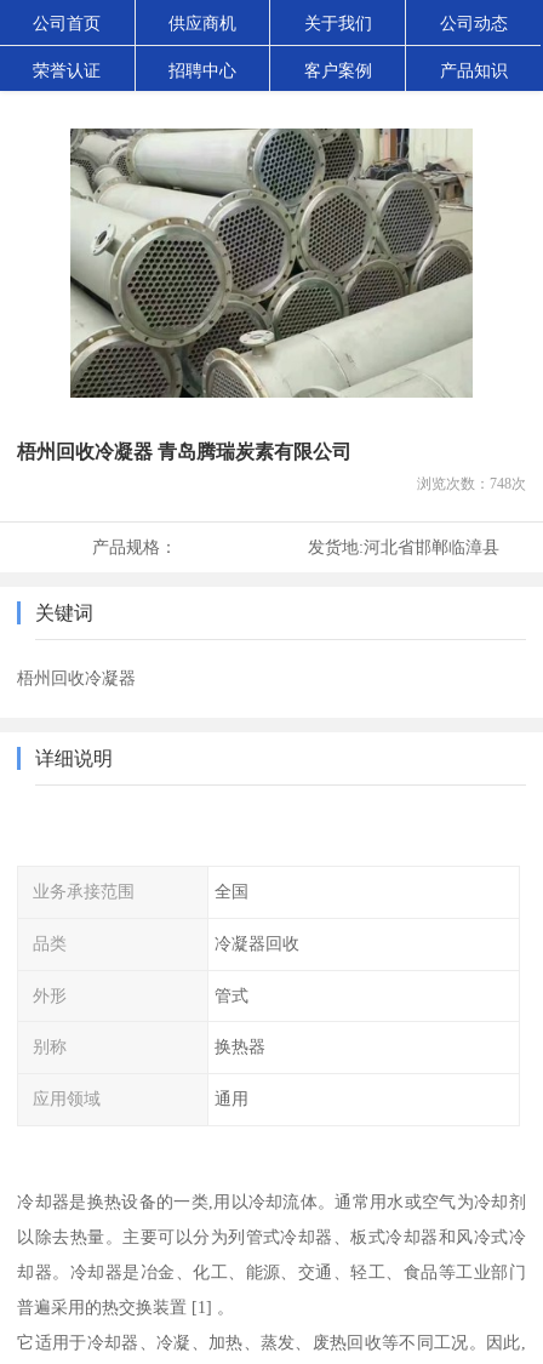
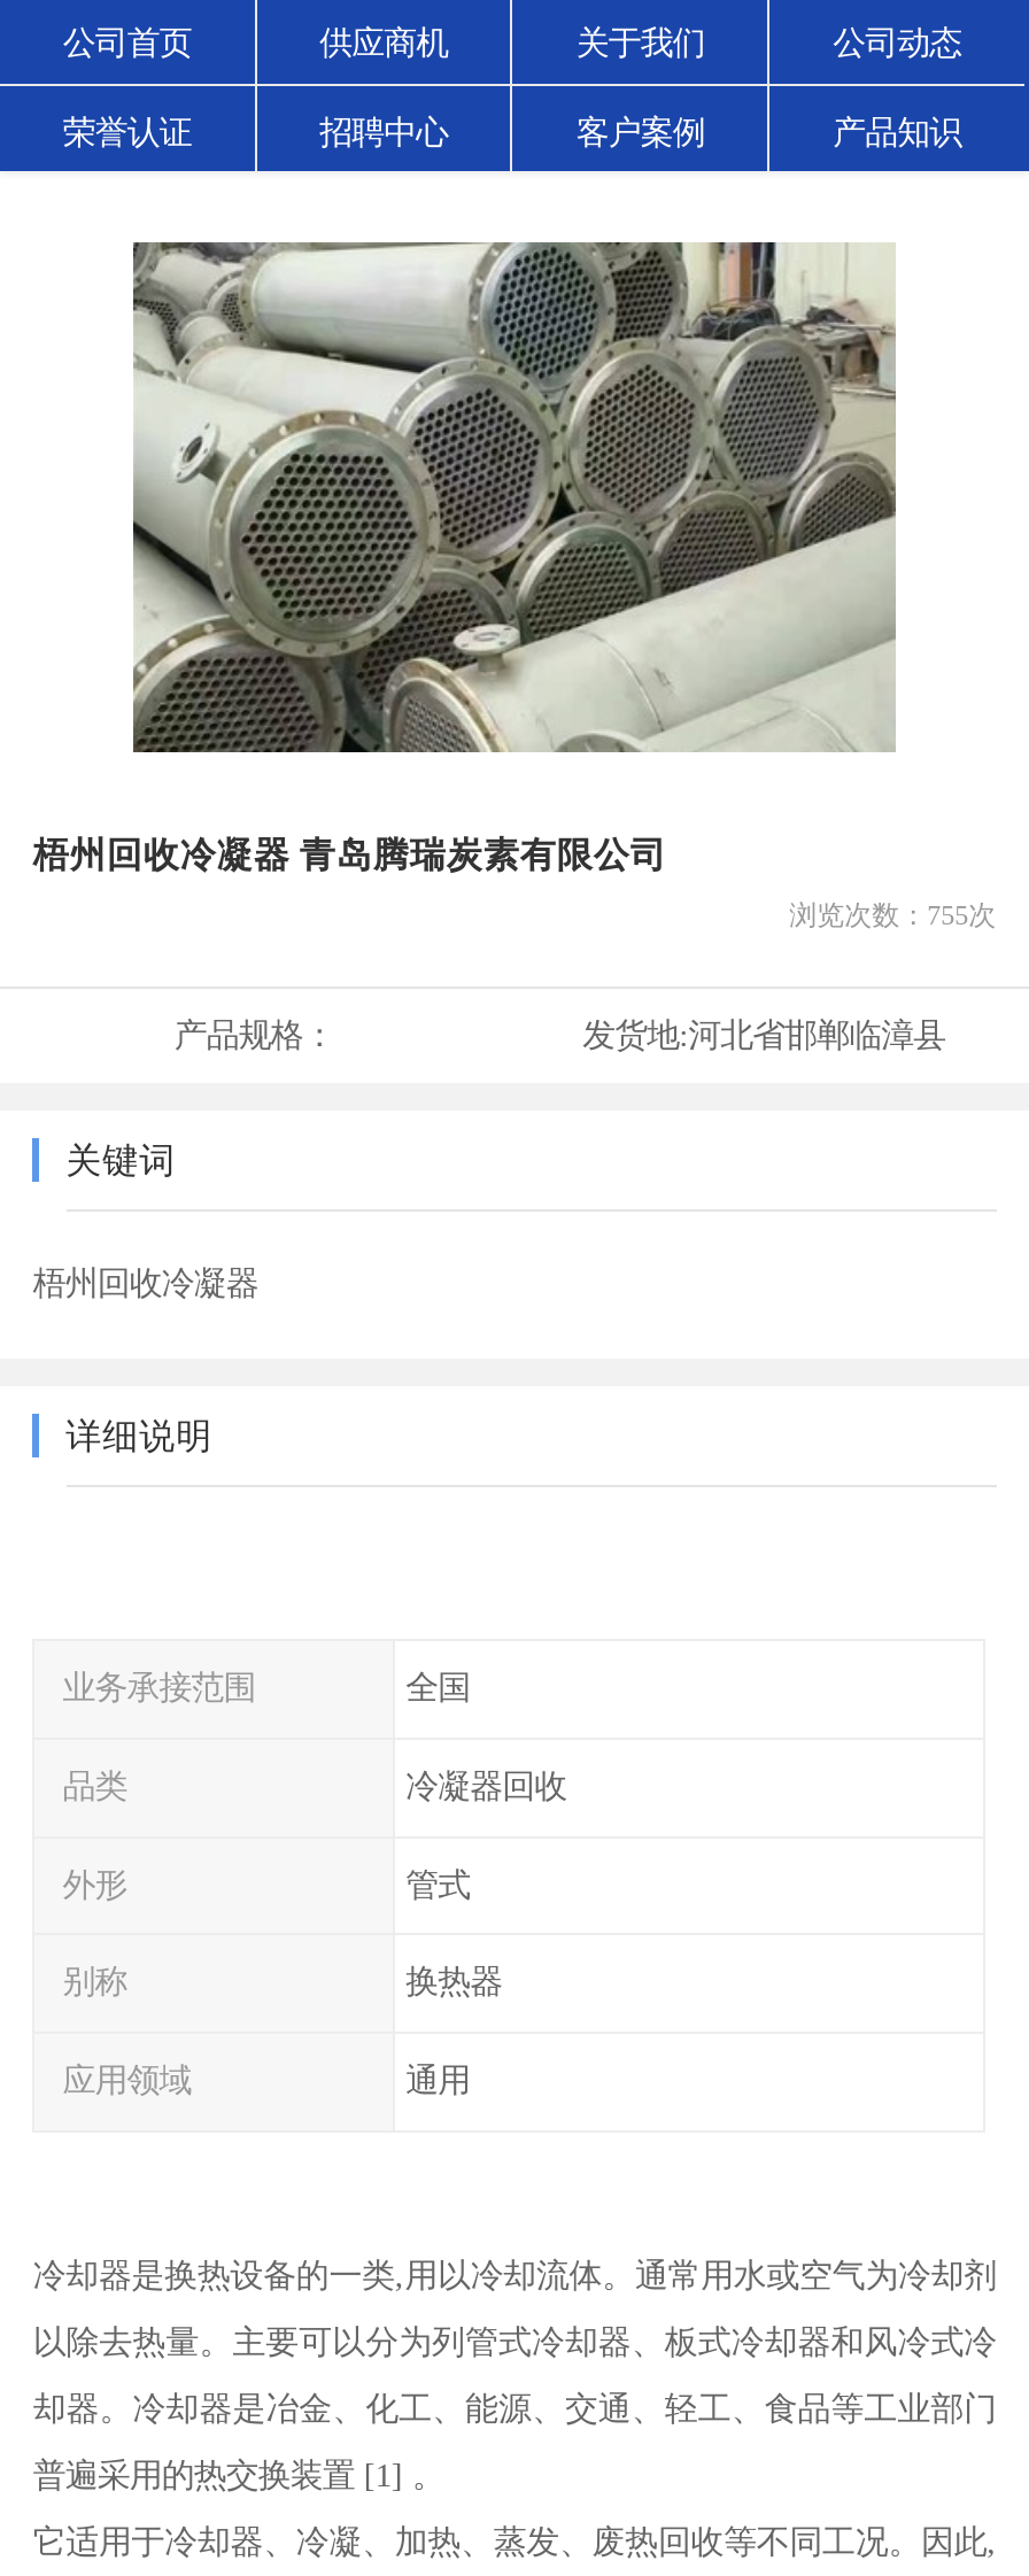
- 浏览次数：748次
+ 浏览次数：755次
